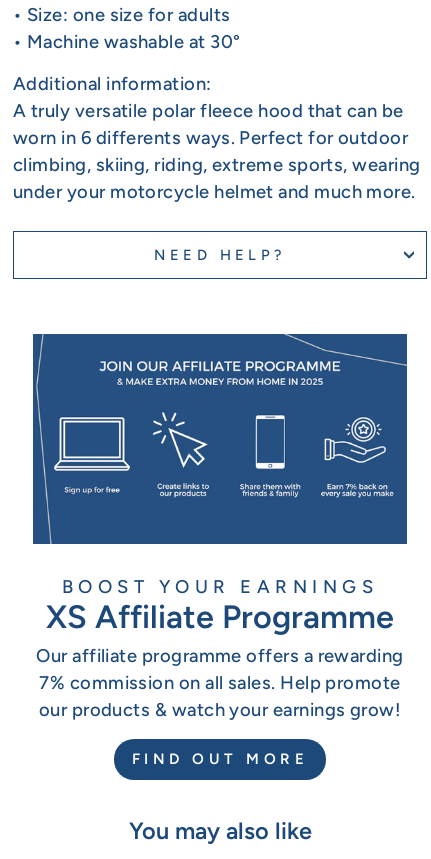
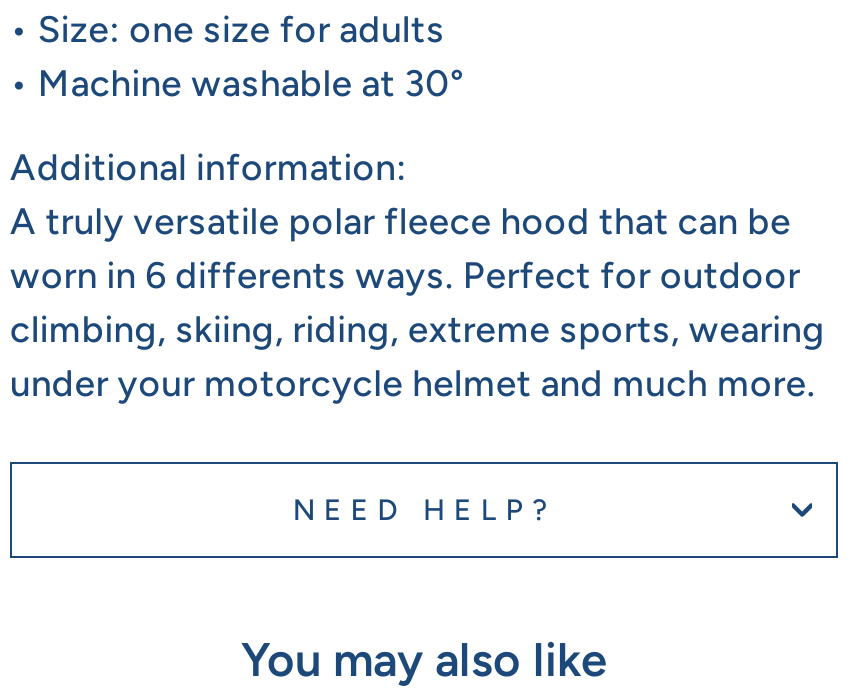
- [image]
- BOOST YOUR EARNINGS
- XS Affiliate Programme
- Our affiliate programme offers a rewarding
- 7% commission on all sales. Help promote
- our products & watch your earnings grow!
- FIND OUT MORE
